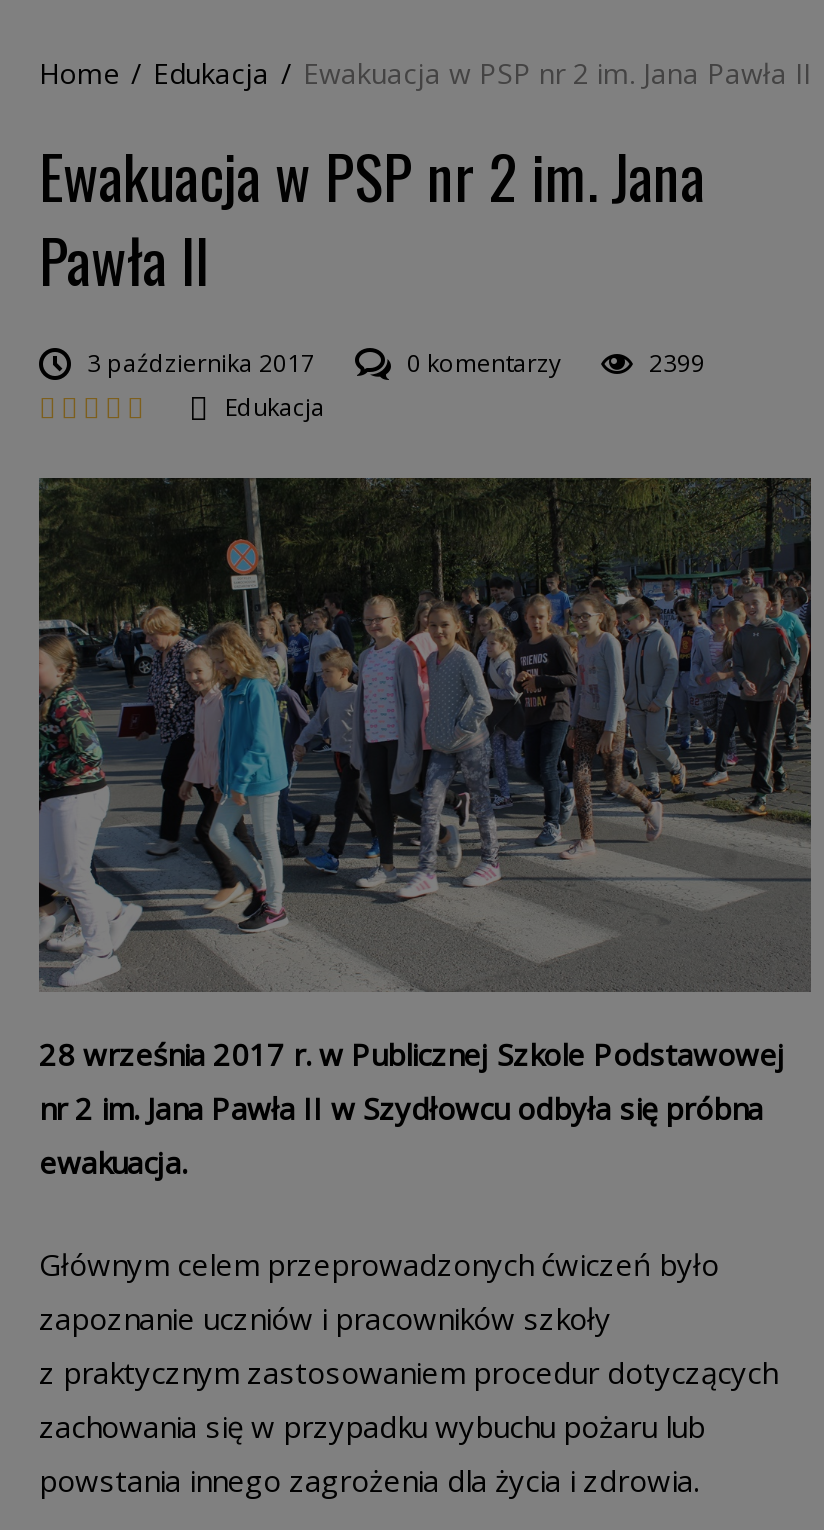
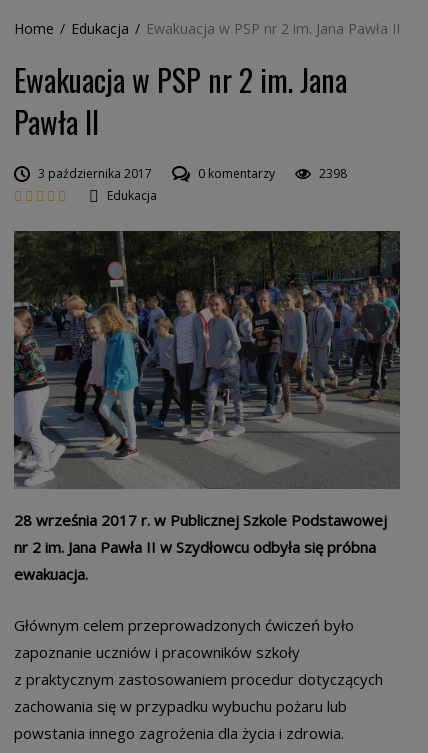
- 2399
+ 2398
